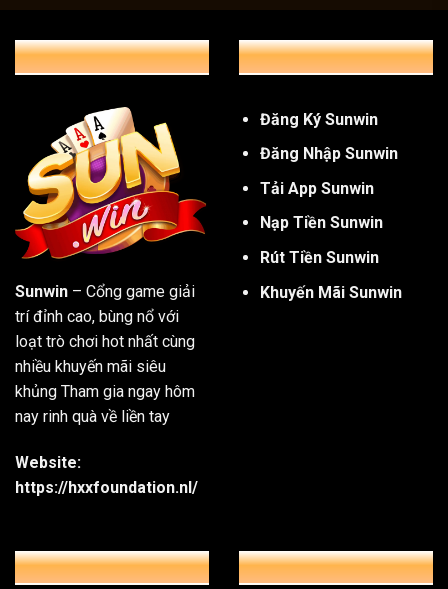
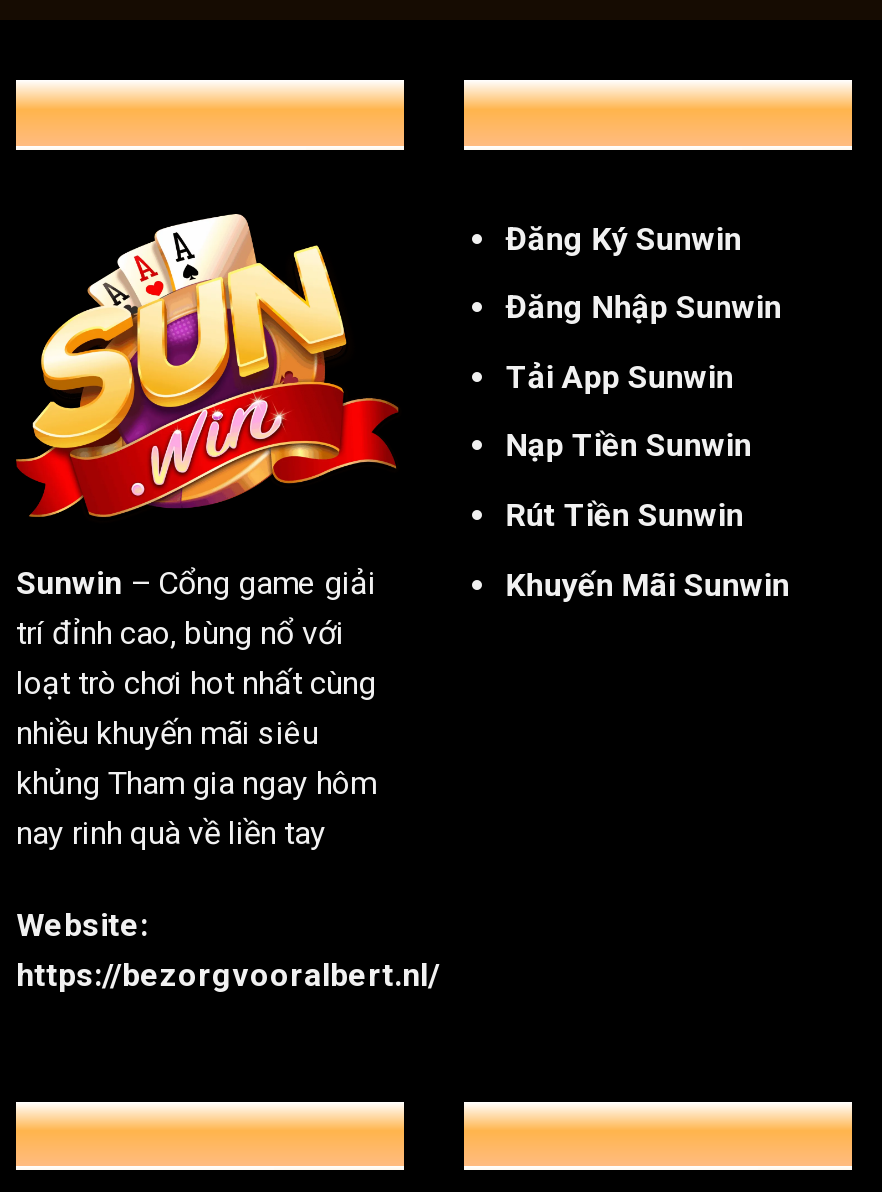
- https://hxxfoundation.nl/
+ https://bezorgvooralbert.nl/
